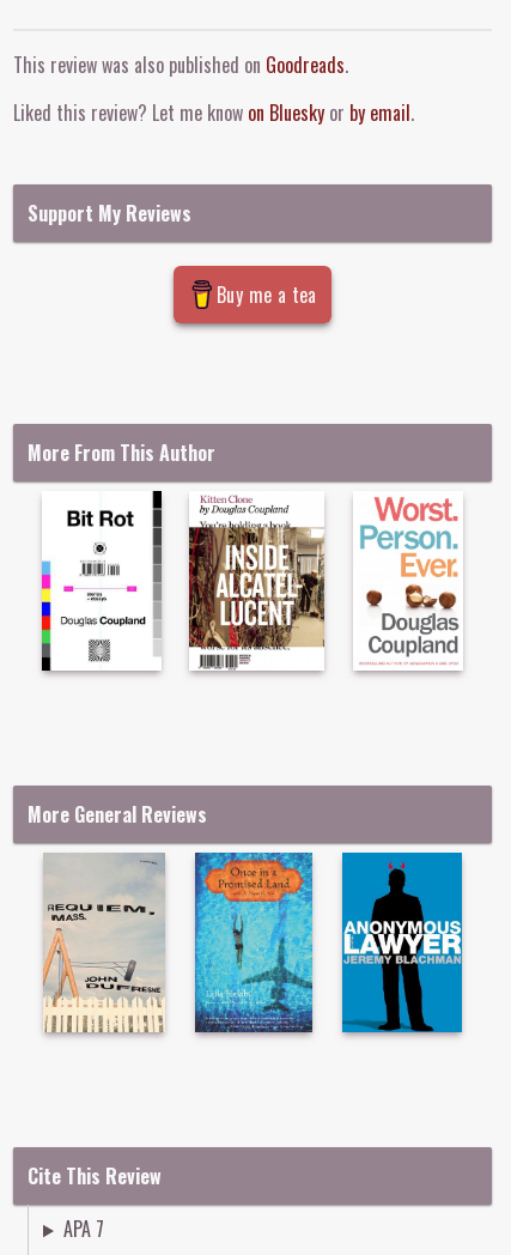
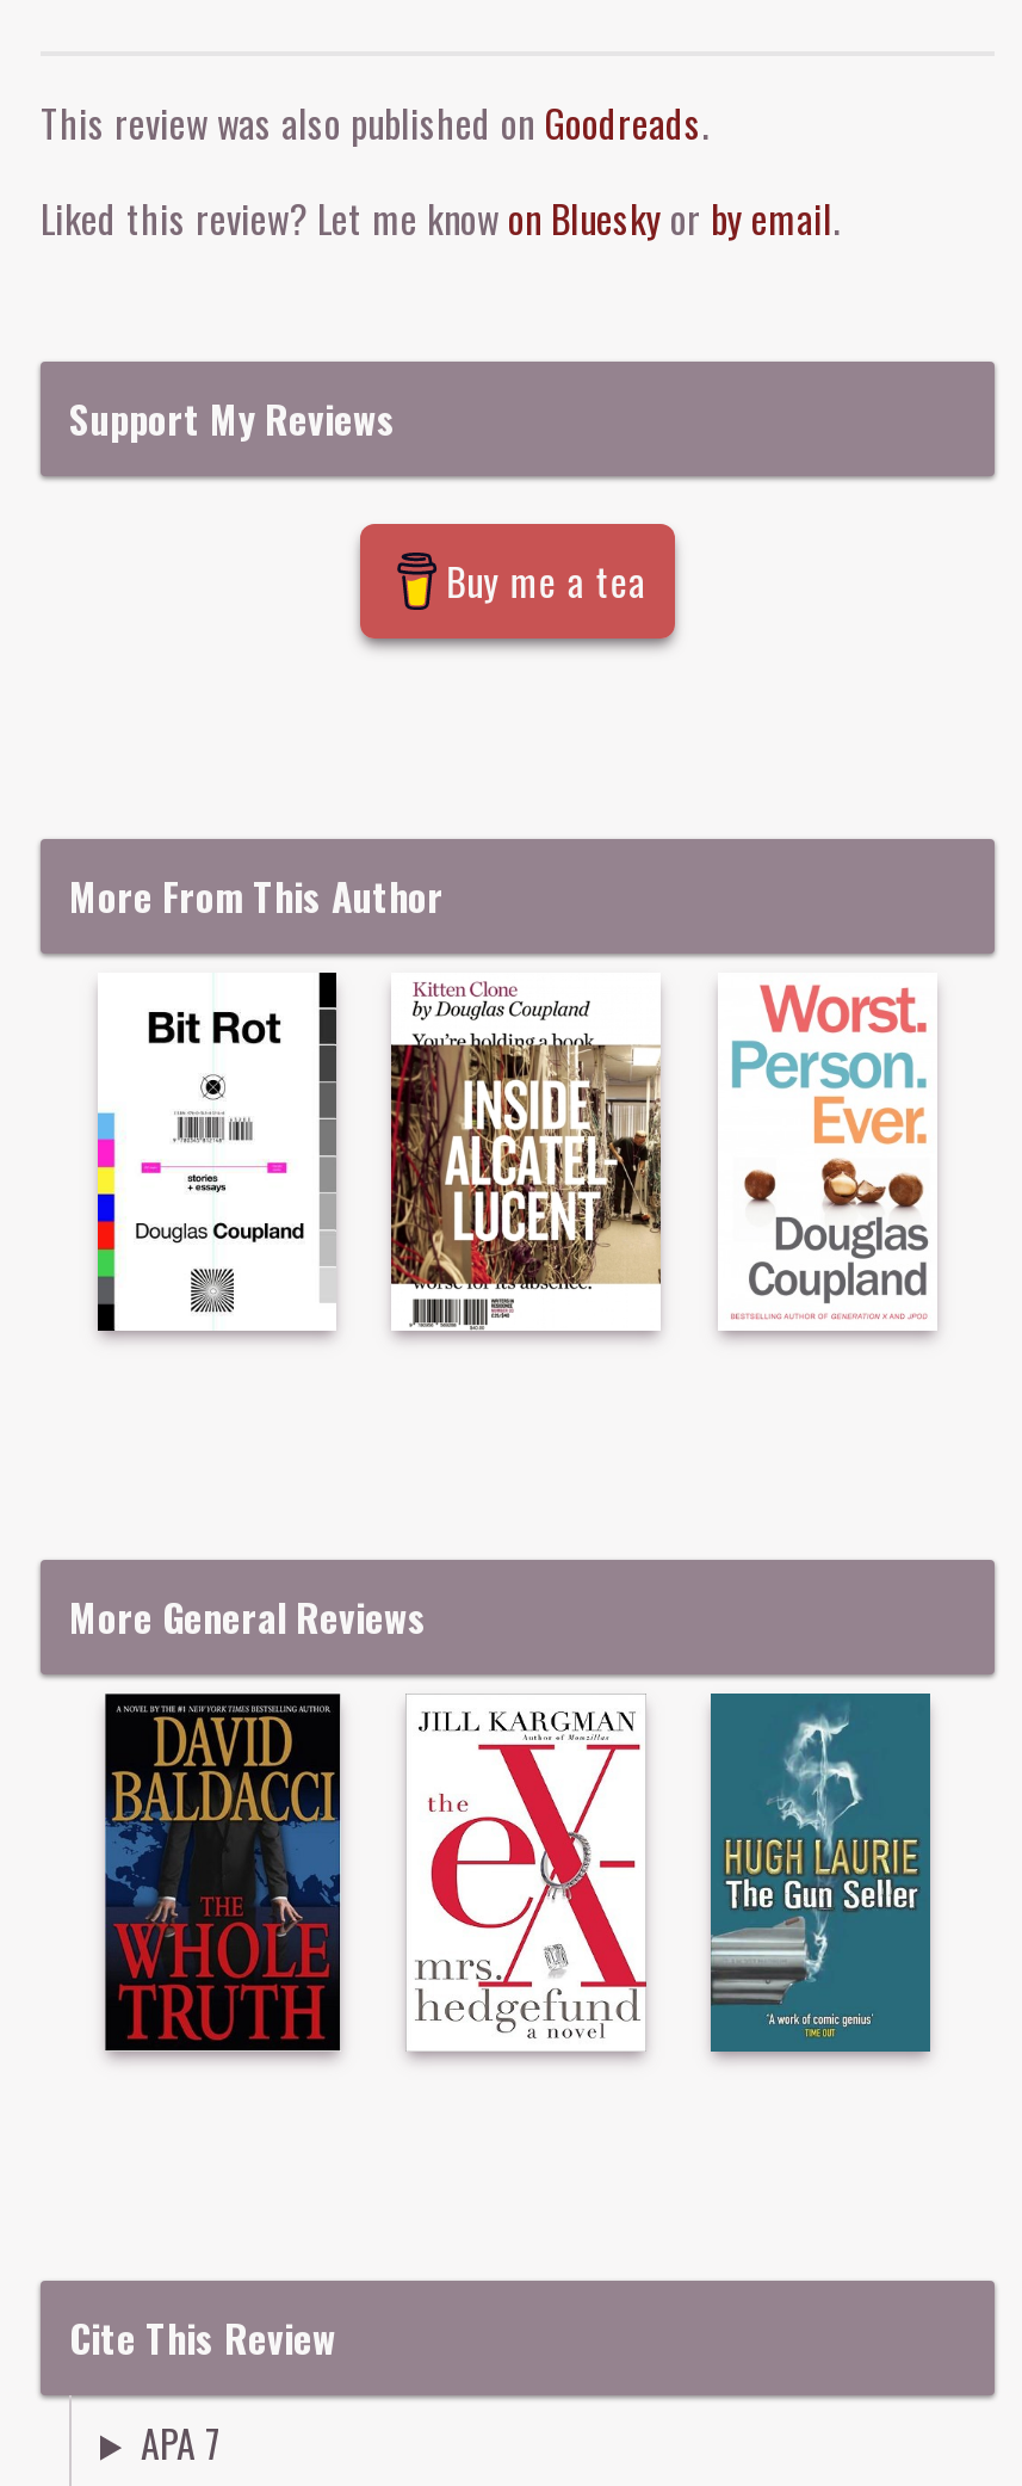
- [image]
+ [image]

- [image]
+ [image]

- [image]
+ [image]
